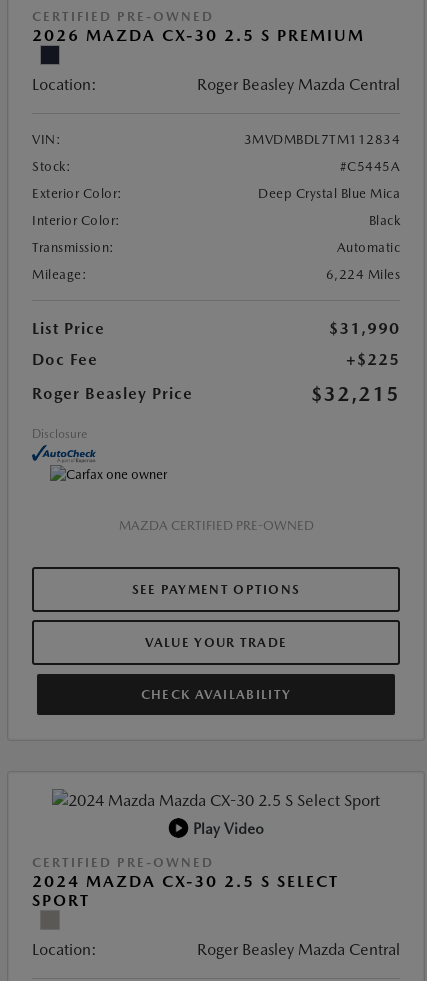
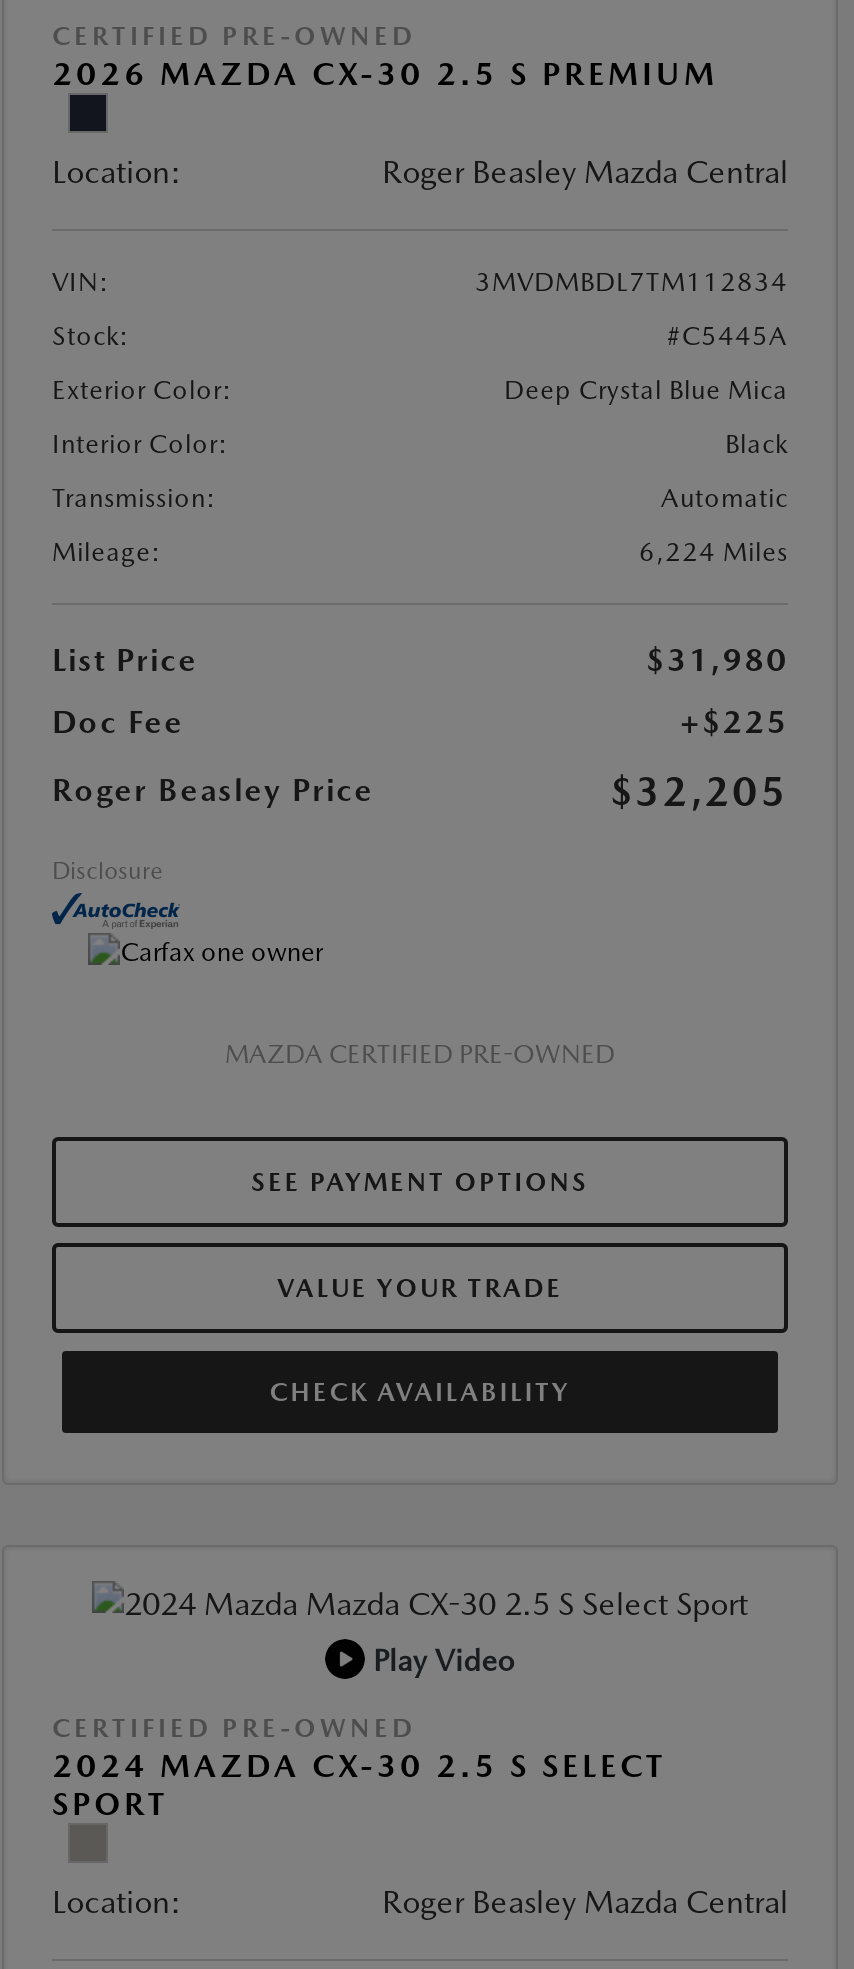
- $31,990
+ $31,980

- $32,215
+ $32,205
